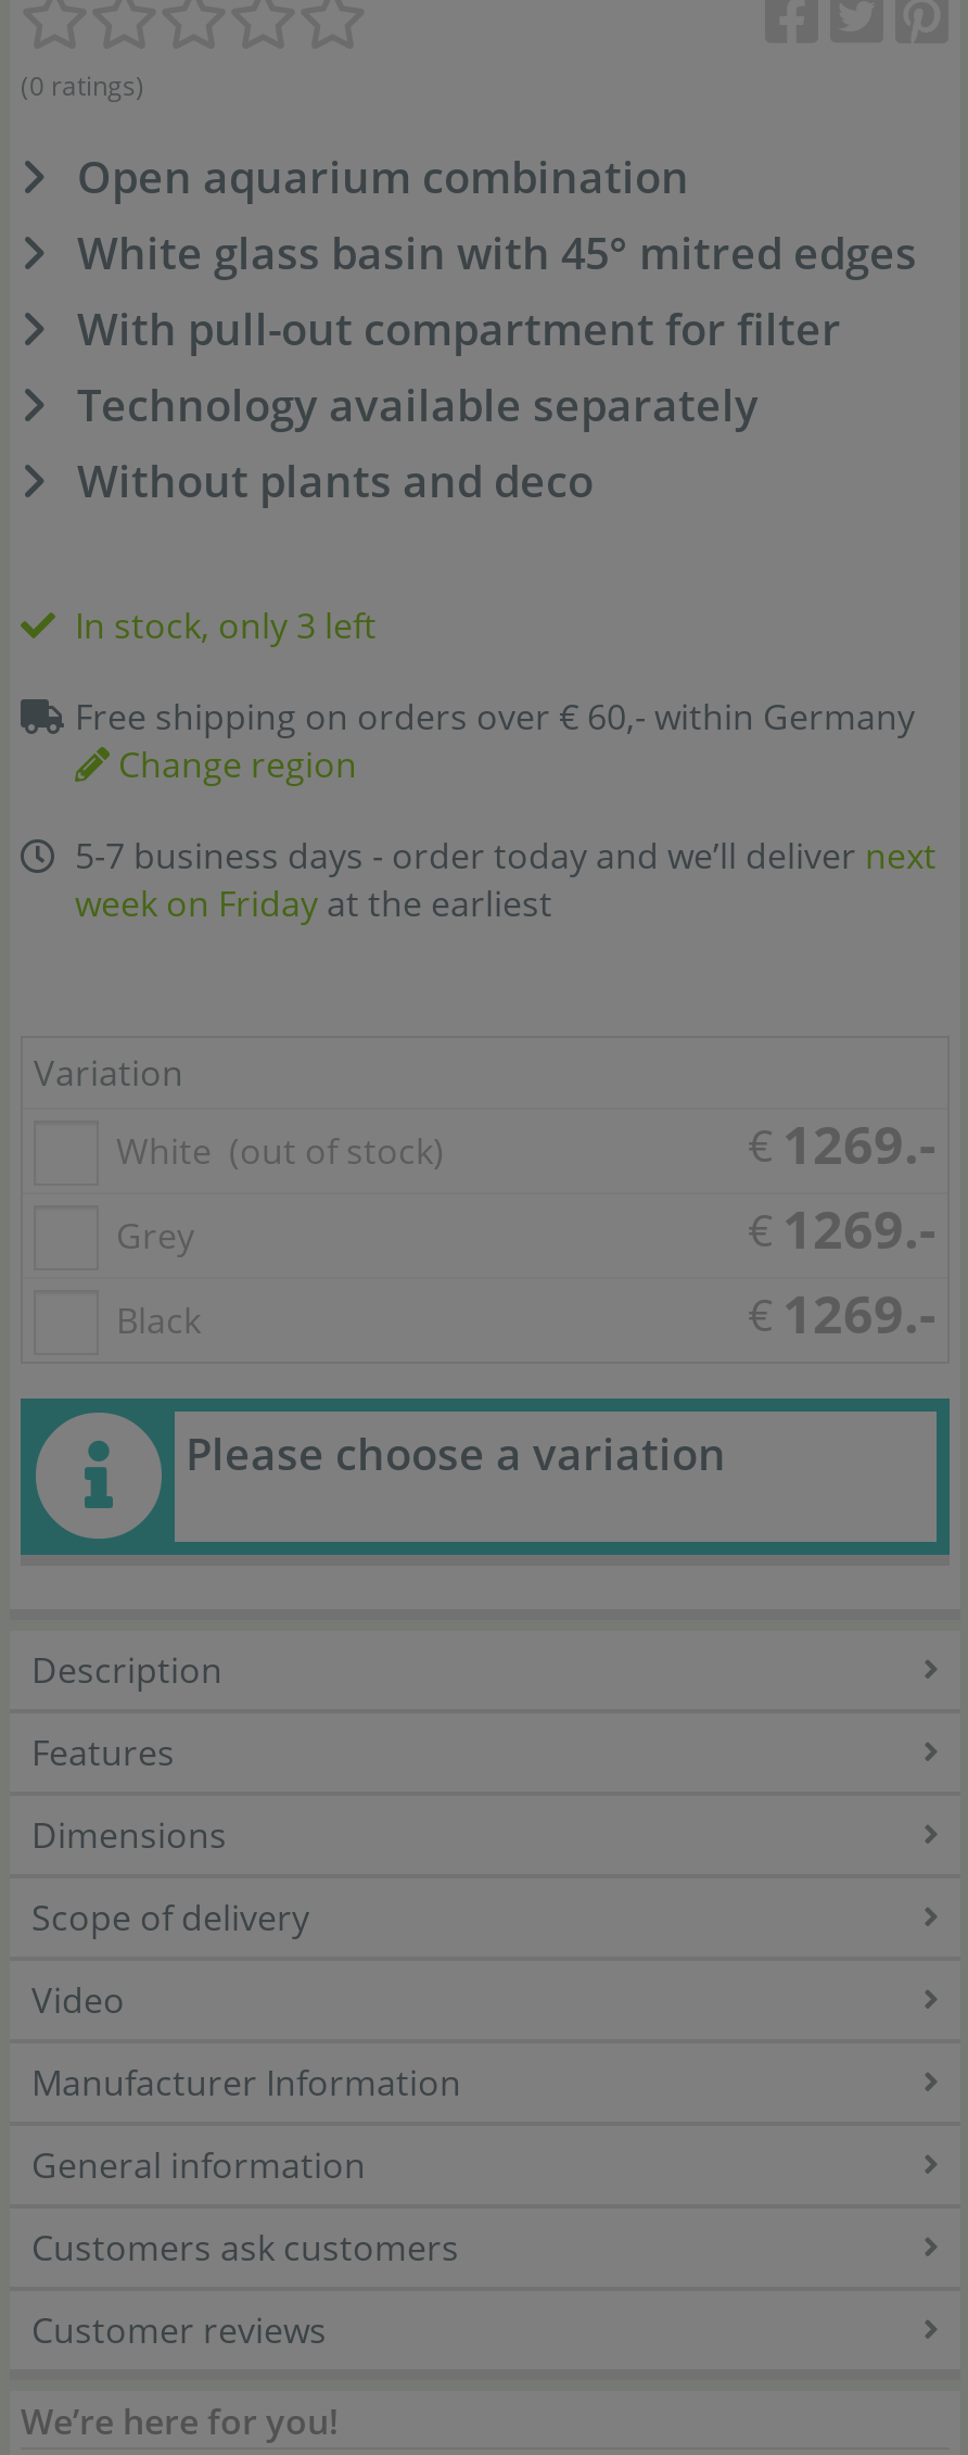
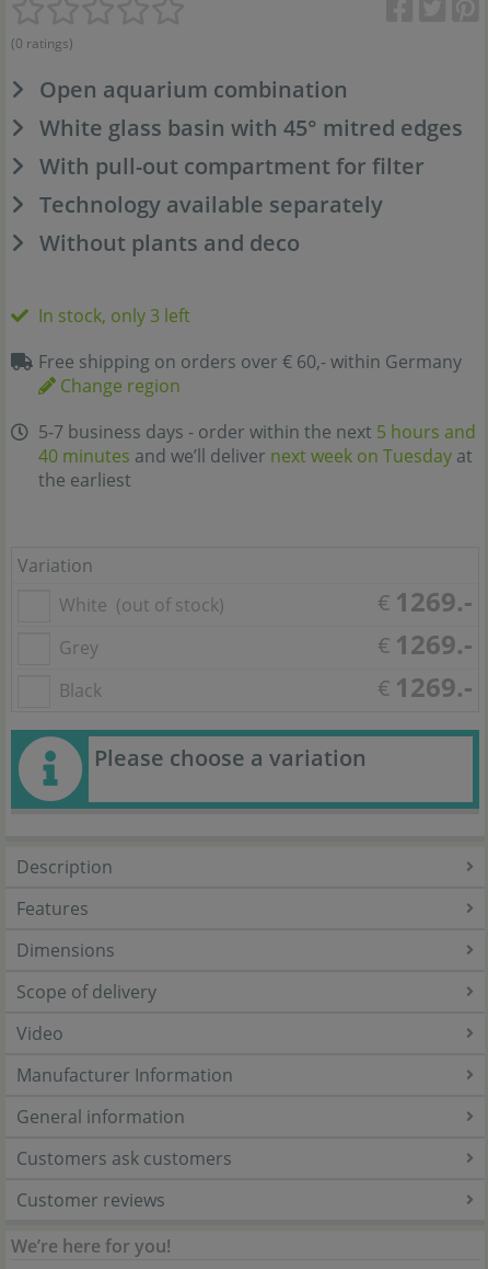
- 5-7 business days - order today and we’ll deliver next
- week on Friday at the earliest
+ 5-7 business days - order within the next 5 hours and
+ 40 minutes and we’ll deliver next week on Tuesday at
+ the earliest
